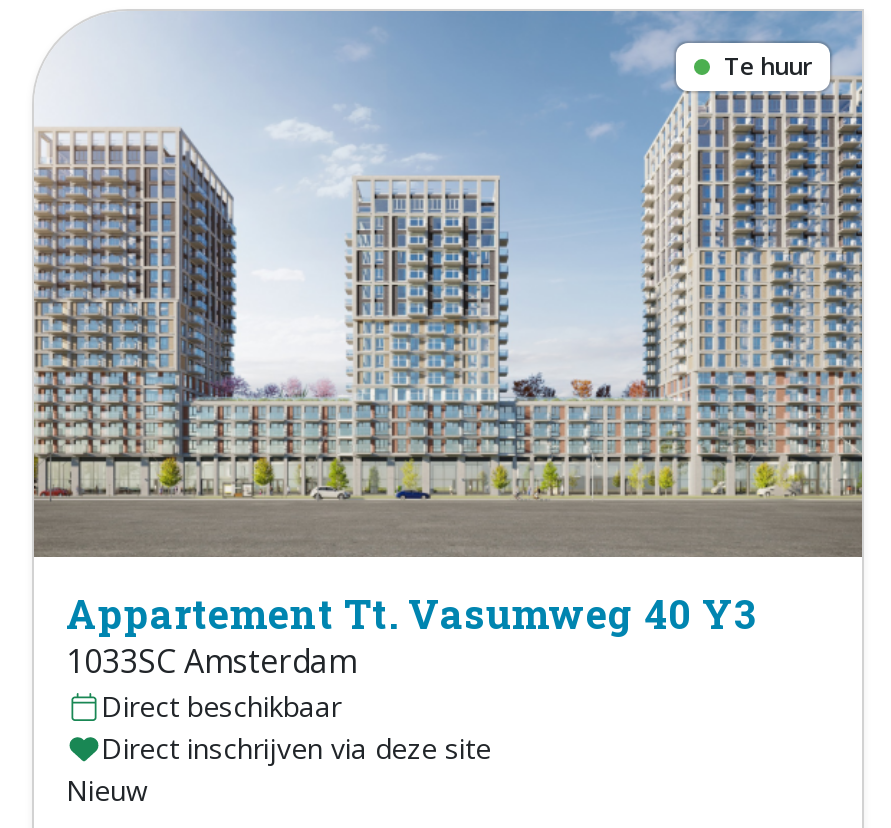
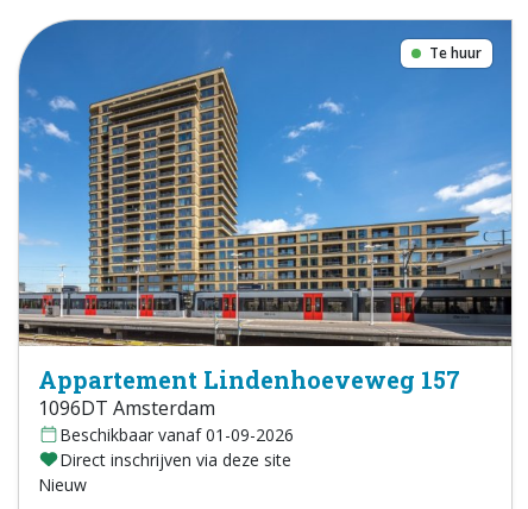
- [image]
- Appartement Tt. Vasumweg 40 Y3
- 1033SC Amsterdam
- Direct beschikbaar
+ [image]
+ Appartement Lindenhoeveweg 157
+ 1096DT Amsterdam
+ Beschikbaar vanaf 01-09-2026
